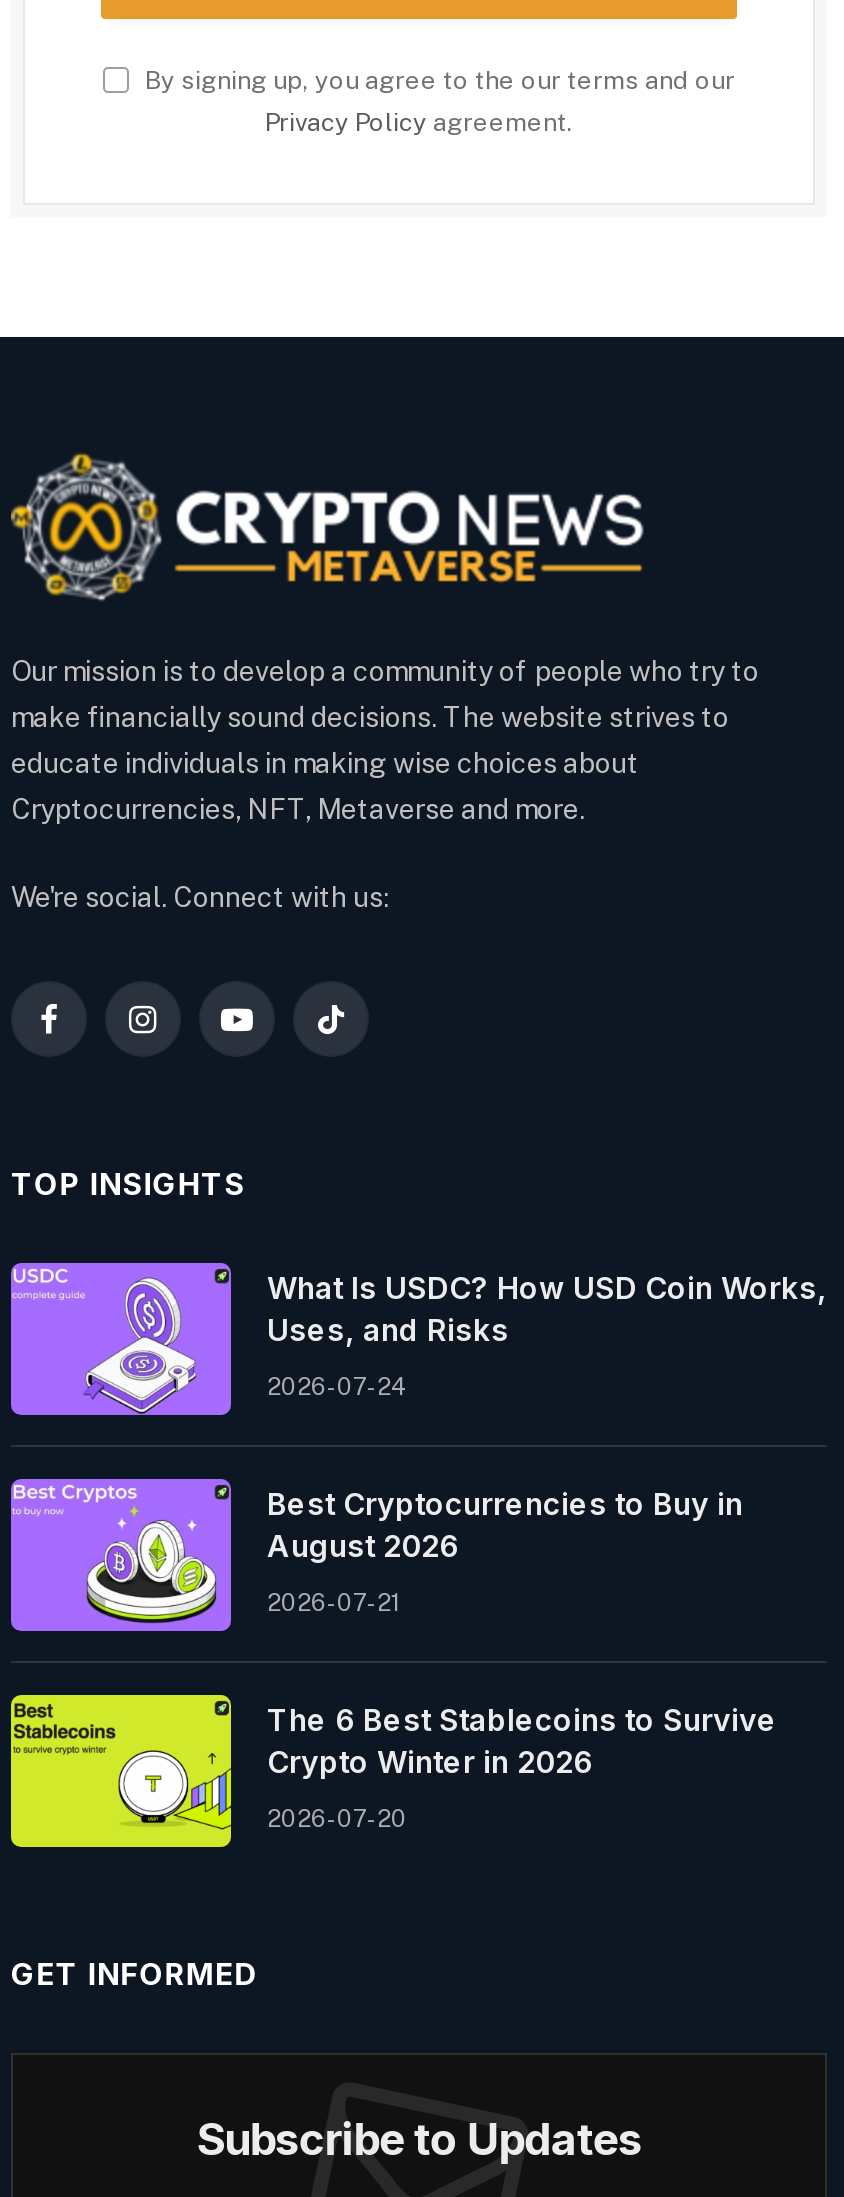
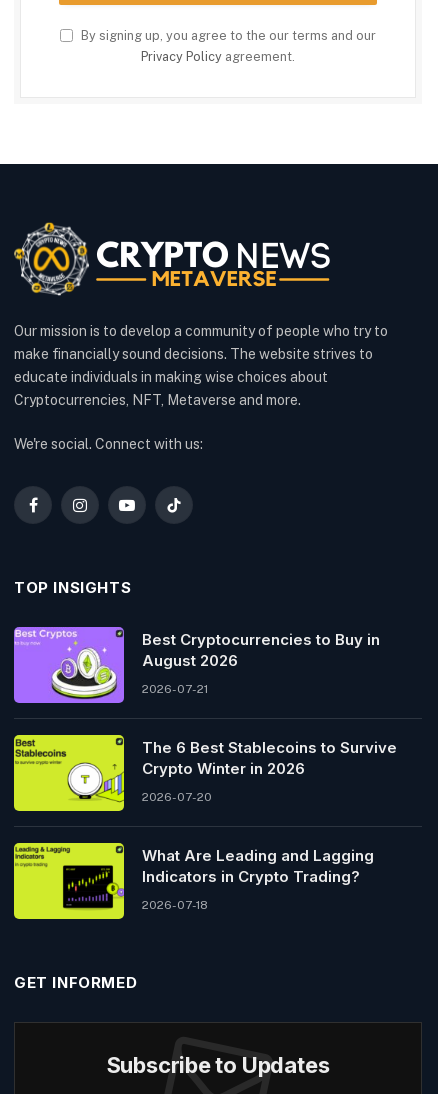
- [image]
- What Is USDC? How USD Coin Works,
- Uses, and Risks
- 2026-07-24

moved up: [image] | Best Cryptocurrencies to Buy in | August 2026 | 2026-07-21 | The 6 Best Stablecoins to Survive | Crypto Winter in 2026 | 2026-07-20

+ [image]
+ What Are Leading and Lagging
+ Indicators in Crypto Trading?
+ 2026-07-18
